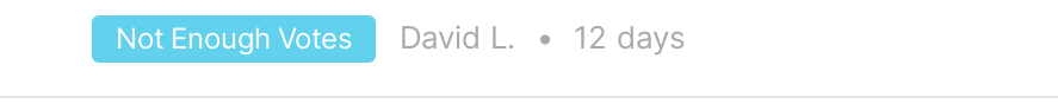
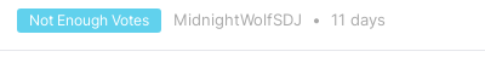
- David L. • 12 days
+ MidnightWolfSDJ • 11 days
